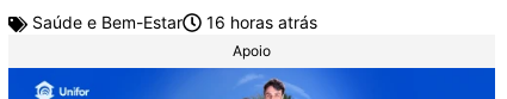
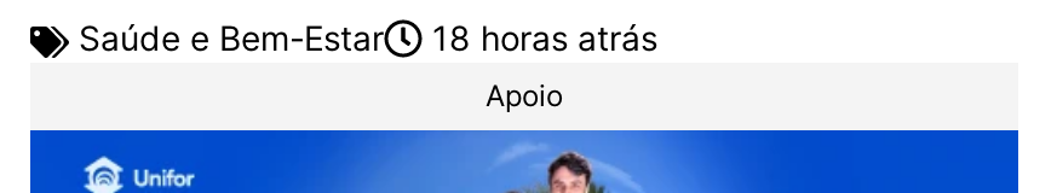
- Saúde e Bem-Estar 16 horas atrás
+ Saúde e Bem-Estar 18 horas atrás
